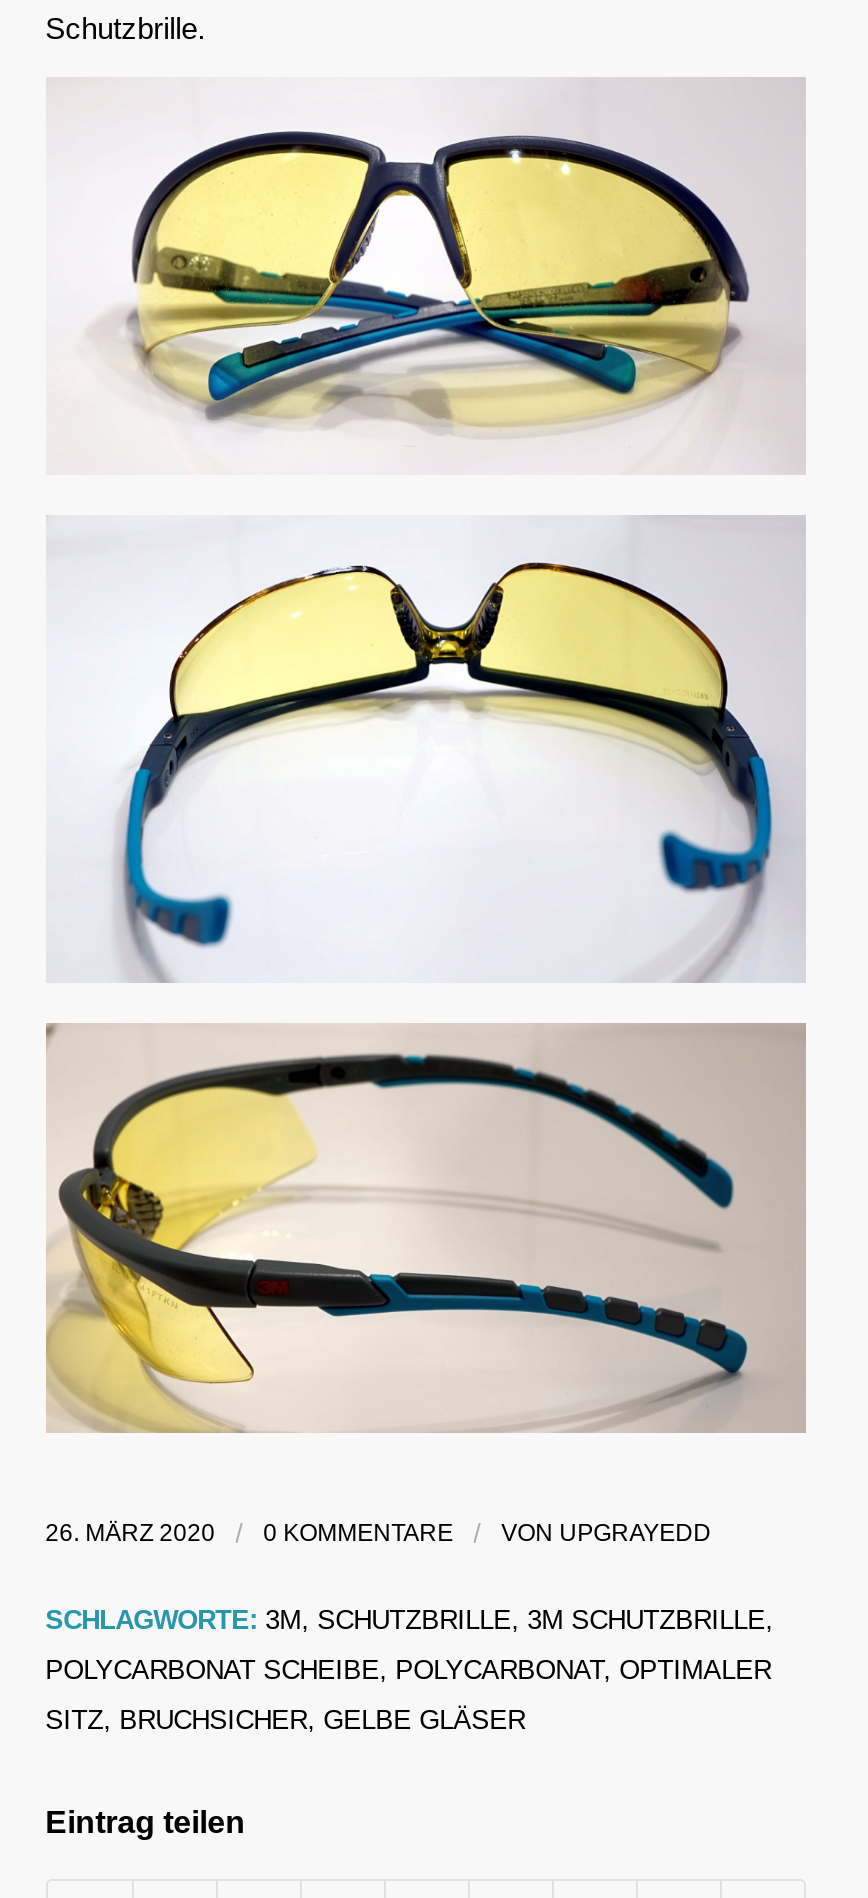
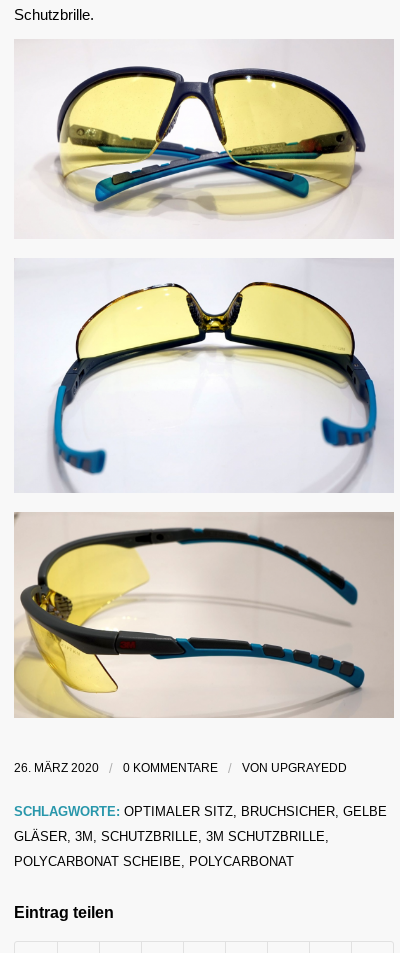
- SCHLAGWORTE: 3M, SCHUTZBRILLE, 3M SCHUTZBRILLE,
+ SCHLAGWORTE: OPTIMALER SITZ, BRUCHSICHER, GELBE

- POLYCARBONAT SCHEIBE, POLYCARBONAT, OPTIMALER
+ GLÄSER, 3M, SCHUTZBRILLE, 3M SCHUTZBRILLE,

- SITZ, BRUCHSICHER, GELBE GLÄSER
+ POLYCARBONAT SCHEIBE, POLYCARBONAT
